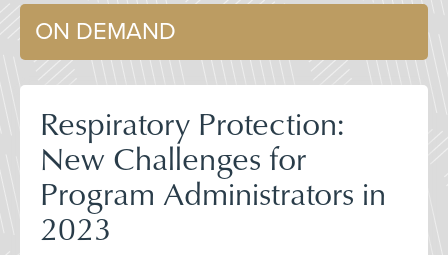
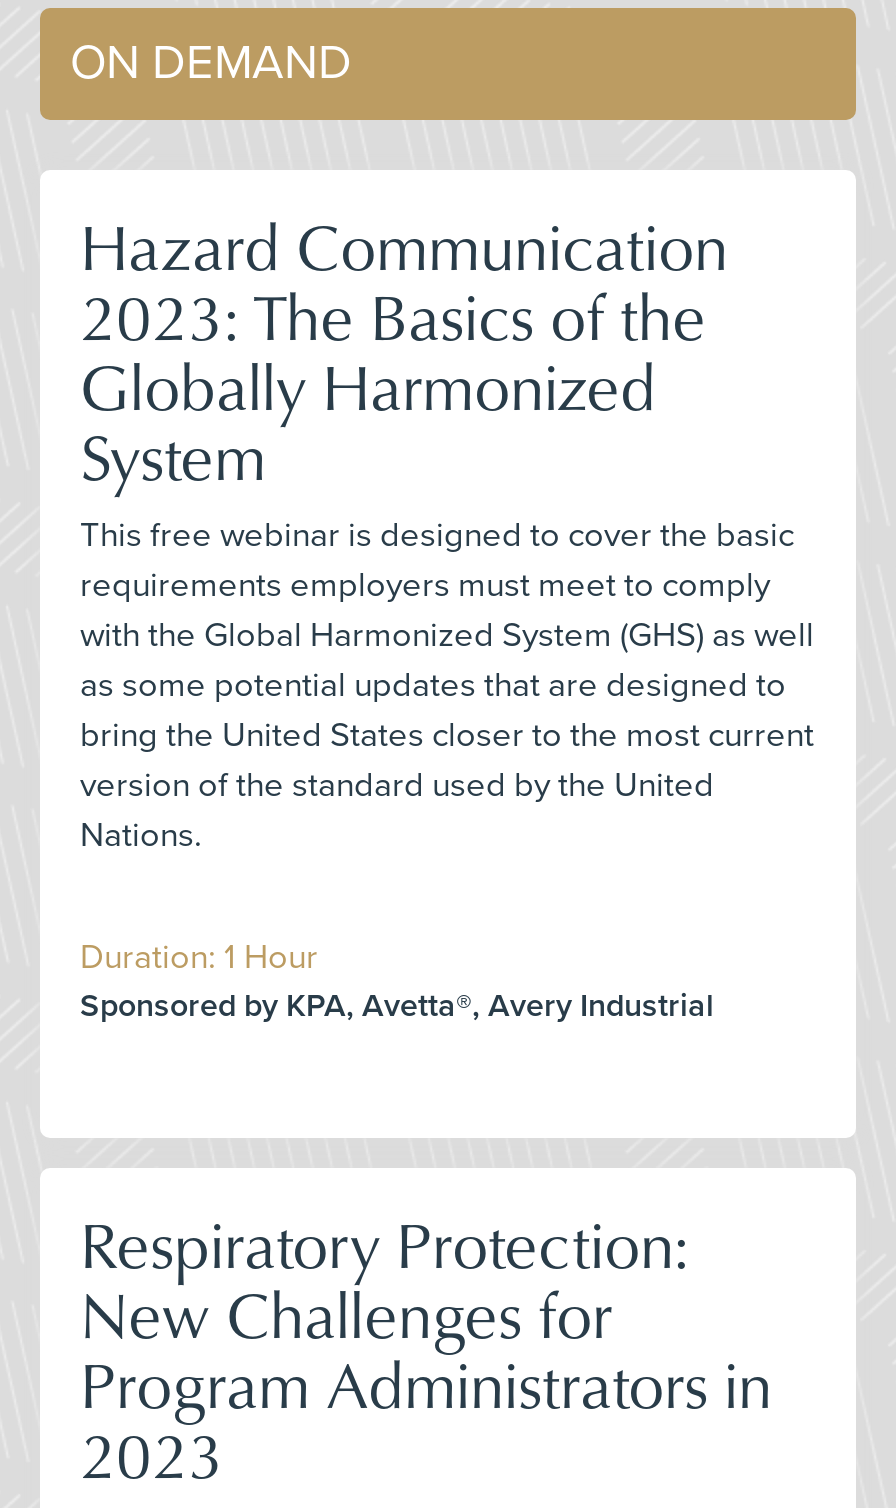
+ Hazard Communication
+ 2023: The Basics of the
+ Globally Harmonized
+ System
+ This free webinar is designed to cover the basic
+ requirements employers must meet to comply
+ with the Global Harmonized System (GHS) as well
+ as some potential updates that are designed to
+ bring the United States closer to the most current
+ version of the standard used by the United
+ Nations.
+ Duration: 1 Hour
+ Sponsored by KPA, Avetta®, Avery Industrial
